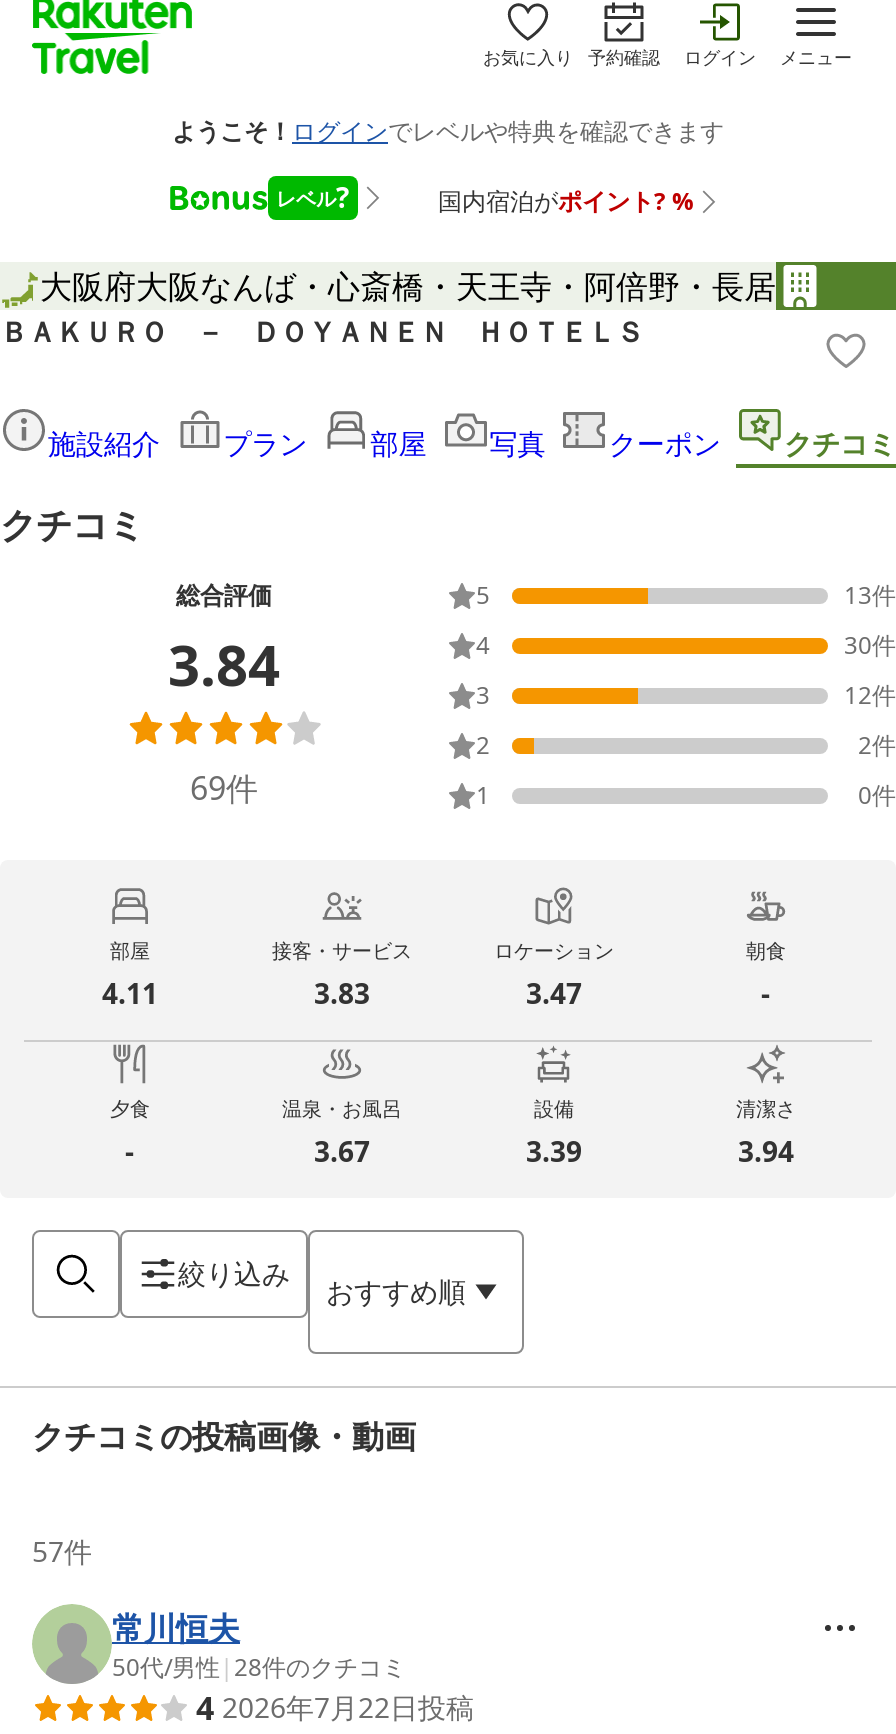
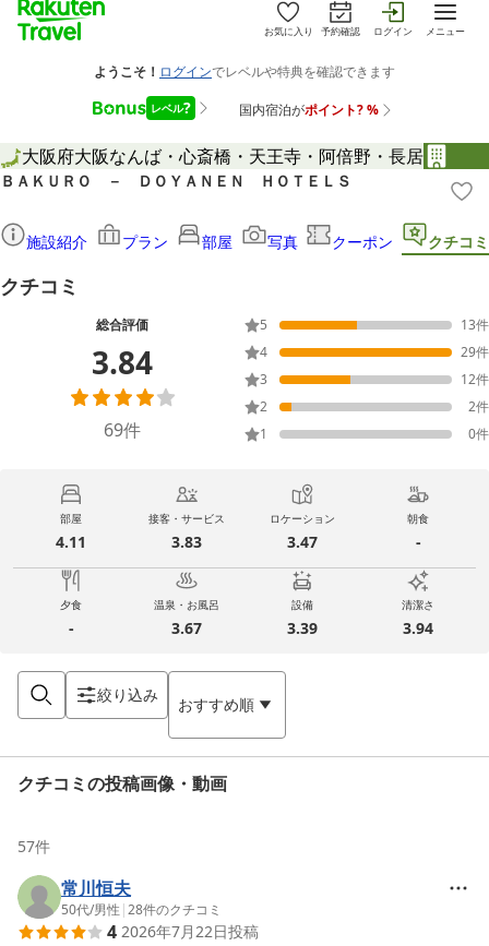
- 30件
+ 29件
